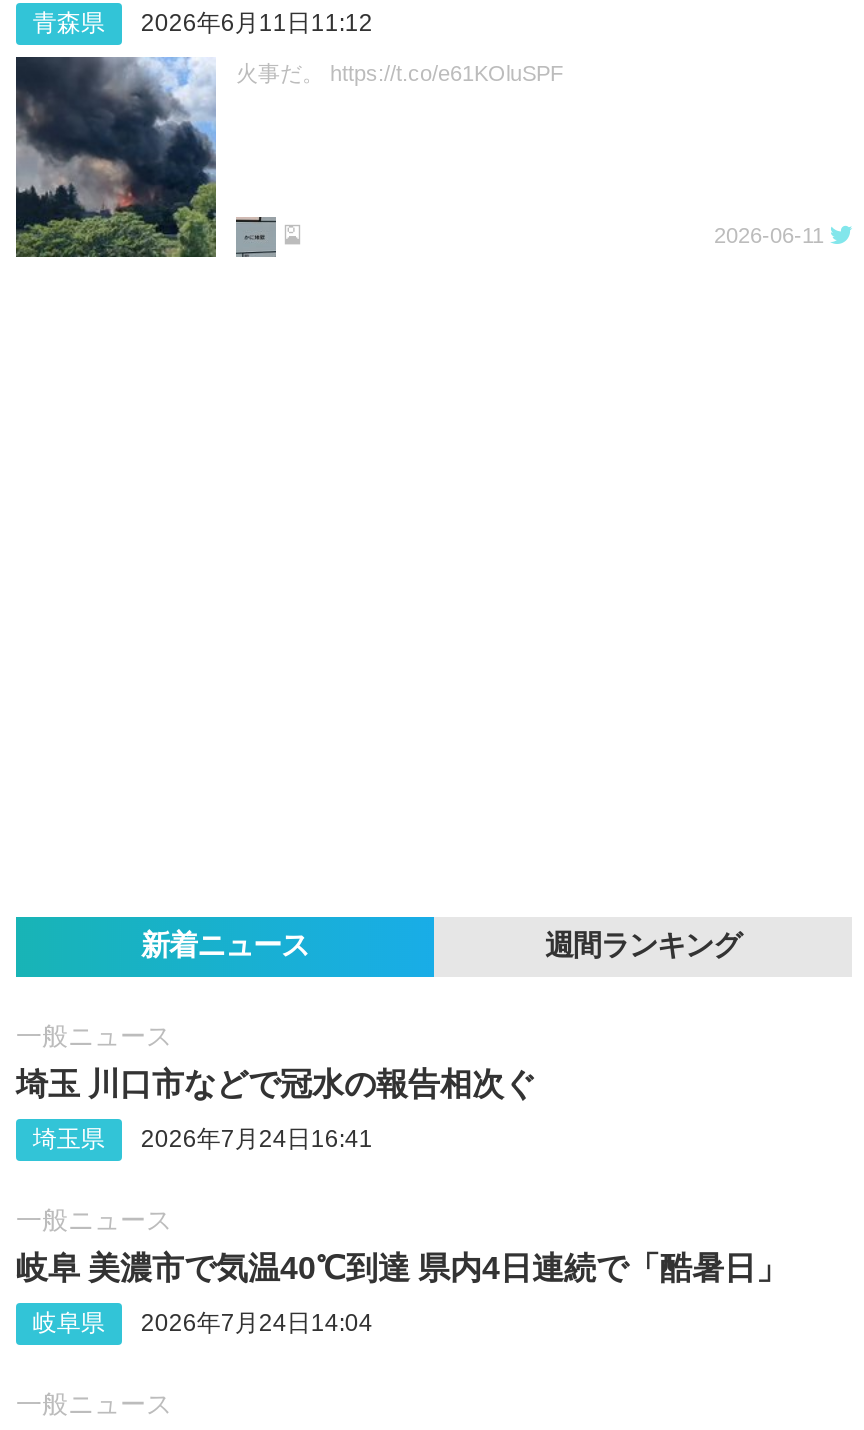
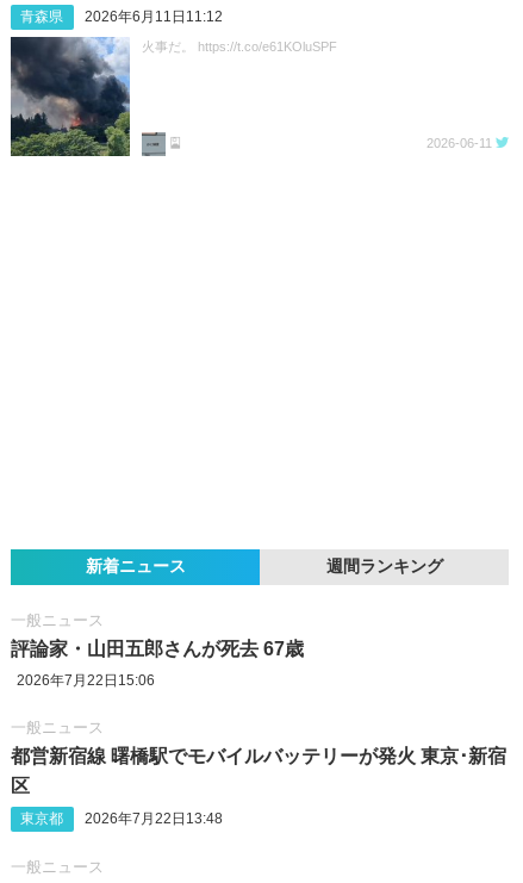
- 埼玉 川口市などで冠水の報告相次ぐ
+ 評論家・山田五郎さんが死去 67歳

- 埼玉県
- 2026年7月24日16:41
+ 2026年7月22日15:06

- 岐阜 美濃市で気温40℃到達 県内4日連続で「酷暑日」
- 岐阜県
- 2026年7月24日14:04
+ 都営新宿線 曙橋駅でモバイルバッテリーが発火 東京･新宿
+ 区
+ 東京都
+ 2026年7月22日13:48
